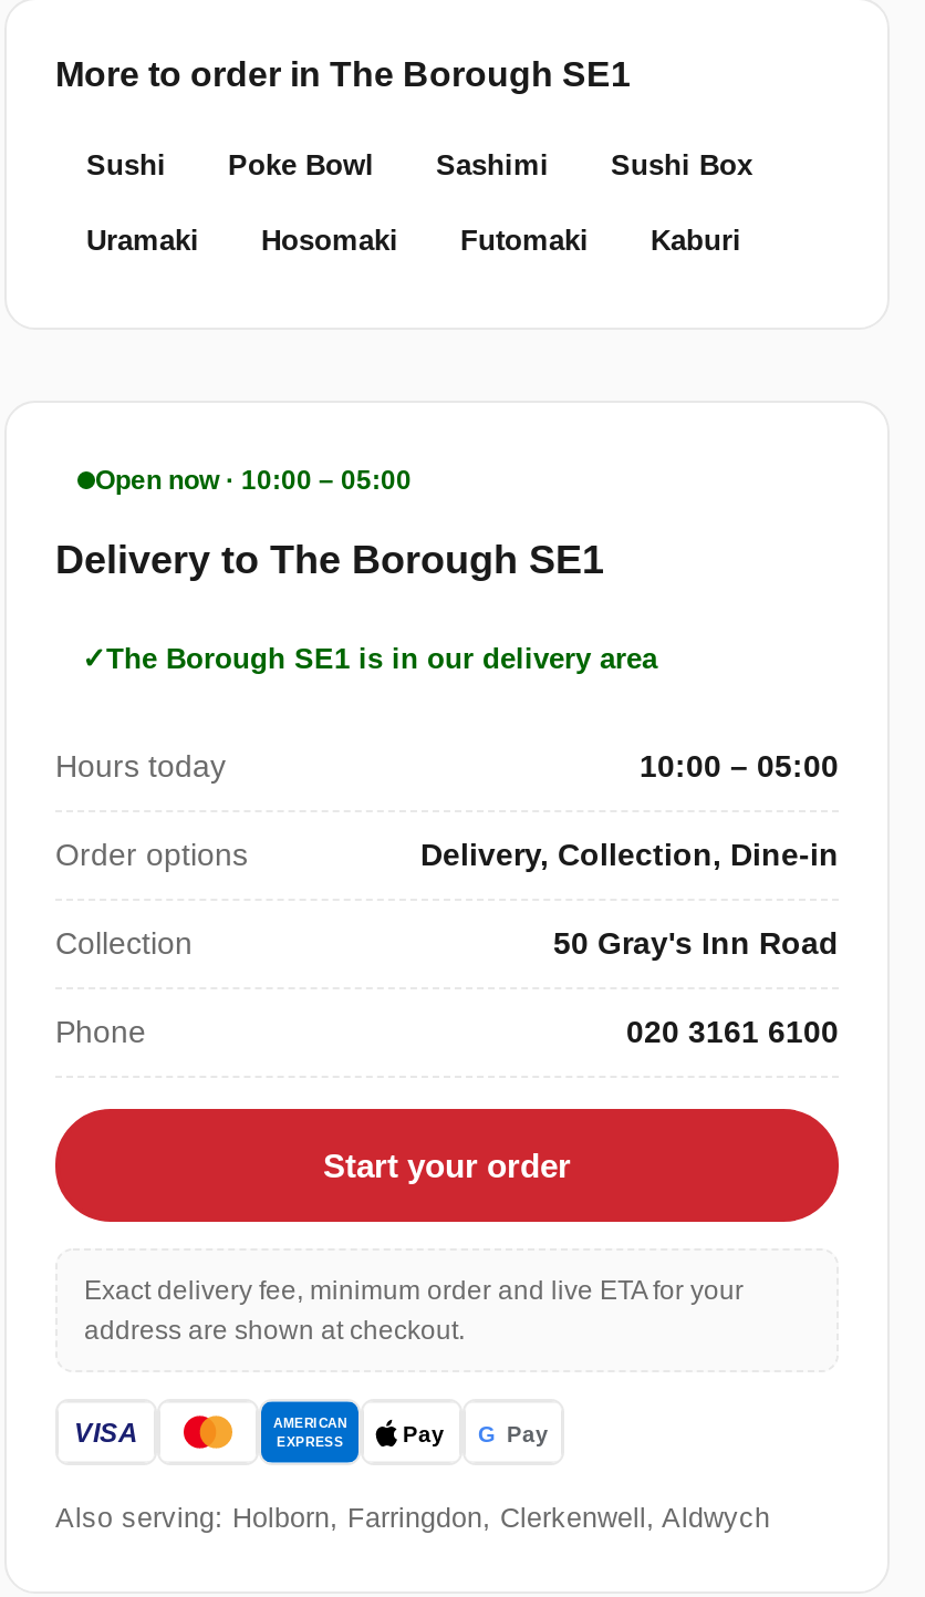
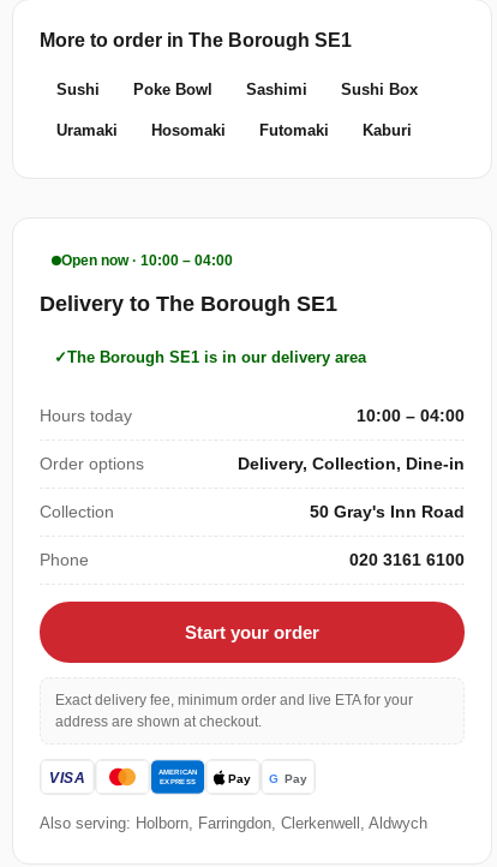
- Open now · 10:00 – 05:00
+ Open now · 10:00 – 04:00

- 10:00 – 05:00
+ 10:00 – 04:00
